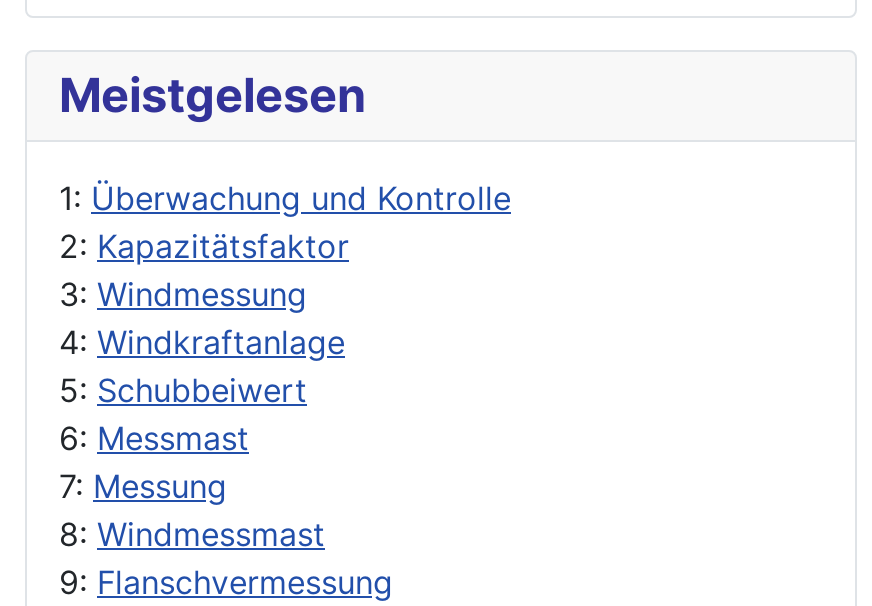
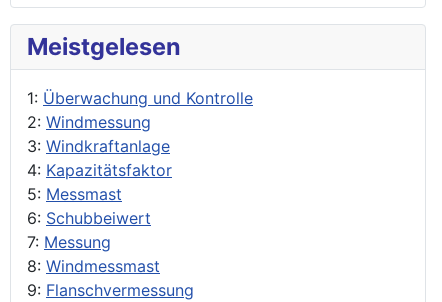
- 2: Kapazitätsfaktor
- 3: Windmessung
- 4: Windkraftanlage
- 5: Schubbeiwert
- 6: Messmast
+ 2: Windmessung
+ 3: Windkraftanlage
+ 4: Kapazitätsfaktor
+ 5: Messmast
+ 6: Schubbeiwert
